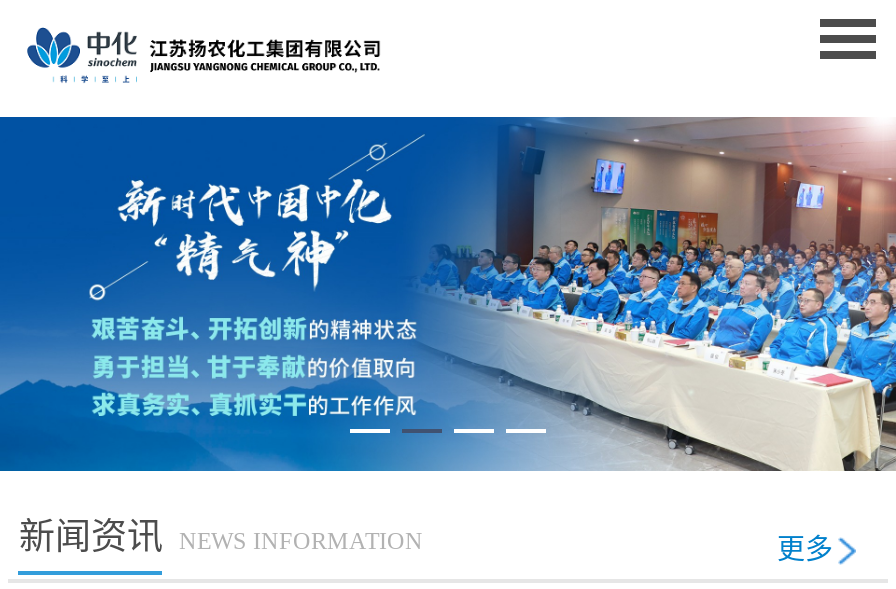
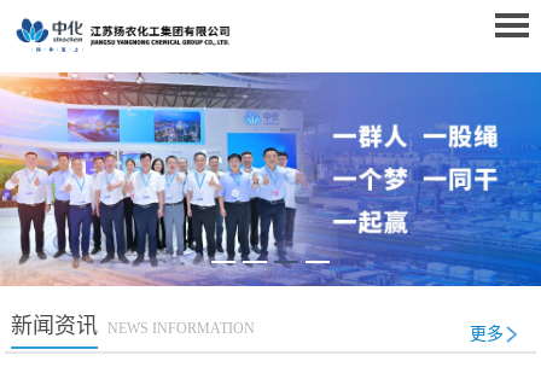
- [image]
+ [image]
